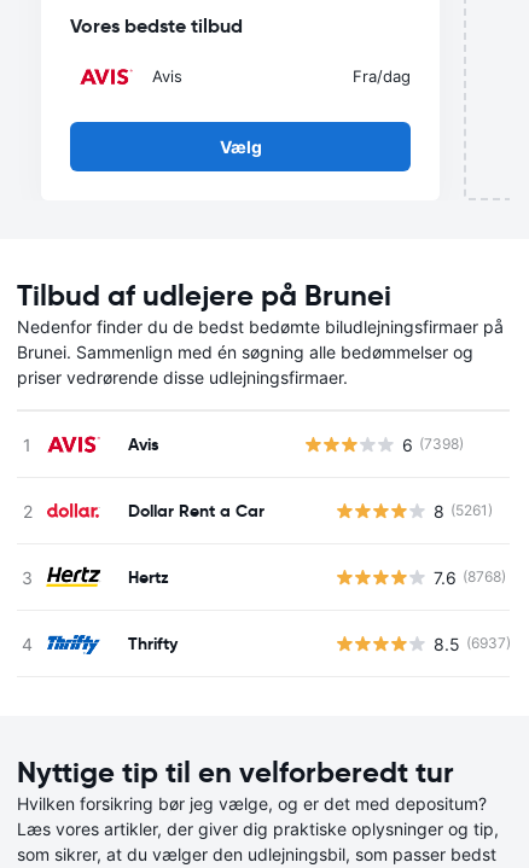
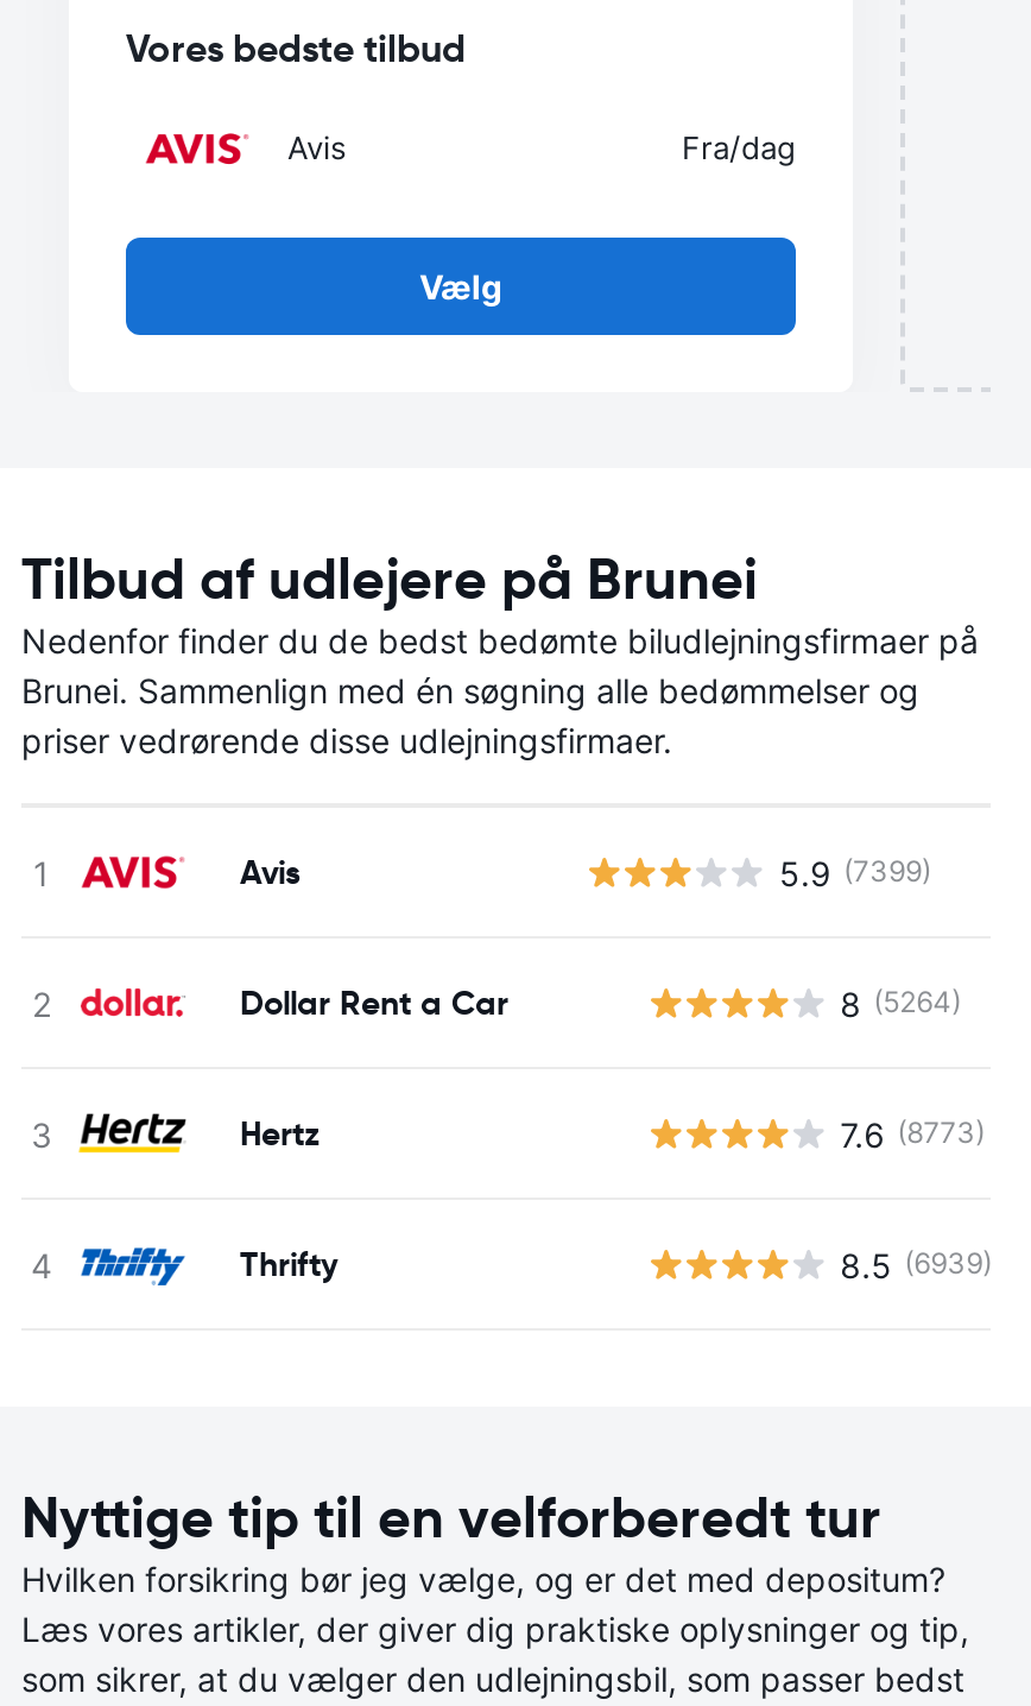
- 6 (7398)
+ 5.9 (7399)

- 8 (5261)
+ 8 (5264)

- 7.6 (8768)
+ 7.6 (8773)

- 8.5 (6937)
+ 8.5 (6939)
